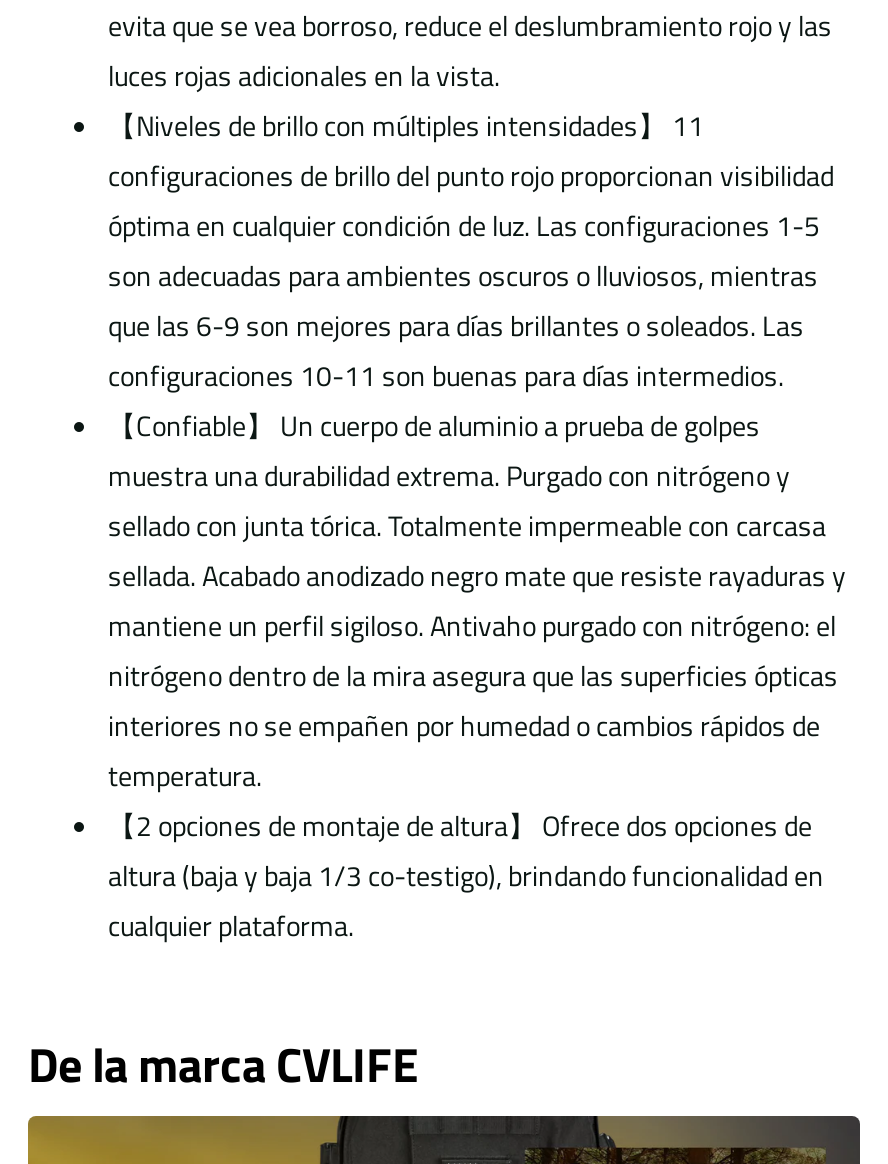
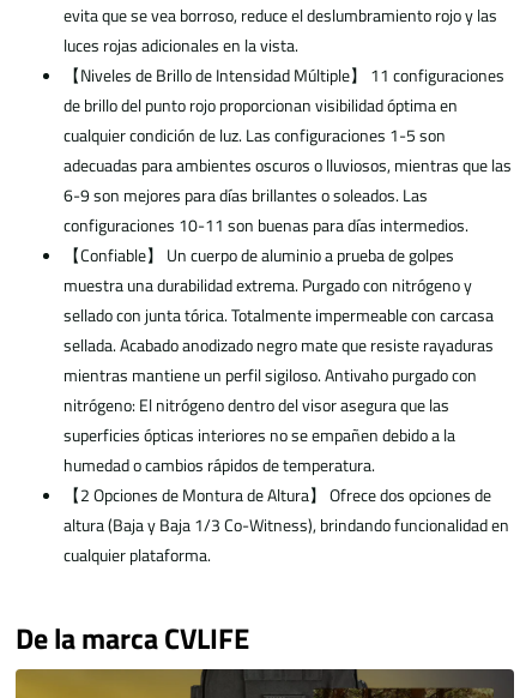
- 【Niveles de brillo con múltiples intensidades】 11
- configuraciones de brillo del punto rojo proporcionan visibilidad
- óptima en cualquier condición de luz. Las configuraciones 1-5
- son adecuadas para ambientes oscuros o lluviosos, mientras
- que las 6-9 son mejores para días brillantes o soleados. Las
+ 【Niveles de Brillo de Intensidad Múltiple】 11 configuraciones
+ de brillo del punto rojo proporcionan visibilidad óptima en
+ cualquier condición de luz. Las configuraciones 1-5 son
+ adecuadas para ambientes oscuros o lluviosos, mientras que las
+ 6-9 son mejores para días brillantes o soleados. Las

- sellada. Acabado anodizado negro mate que resiste rayaduras y
- mantiene un perfil sigiloso. Antivaho purgado con nitrógeno: el
- nitrógeno dentro de la mira asegura que las superficies ópticas
- interiores no se empañen por humedad o cambios rápidos de
- temperatura.
- 【2 opciones de montaje de altura】 Ofrece dos opciones de
- altura (baja y baja 1/3 co-testigo), brindando funcionalidad en
+ sellada. Acabado anodizado negro mate que resiste rayaduras
+ mientras mantiene un perfil sigiloso. Antivaho purgado con
+ nitrógeno: El nitrógeno dentro del visor asegura que las
+ superficies ópticas interiores no se empañen debido a la
+ humedad o cambios rápidos de temperatura.
+ 【2 Opciones de Montura de Altura】 Ofrece dos opciones de
+ altura (Baja y Baja 1/3 Co-Witness), brindando funcionalidad en
